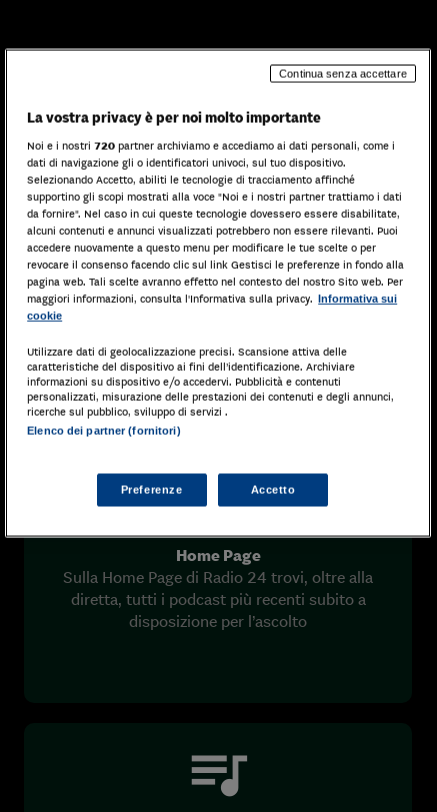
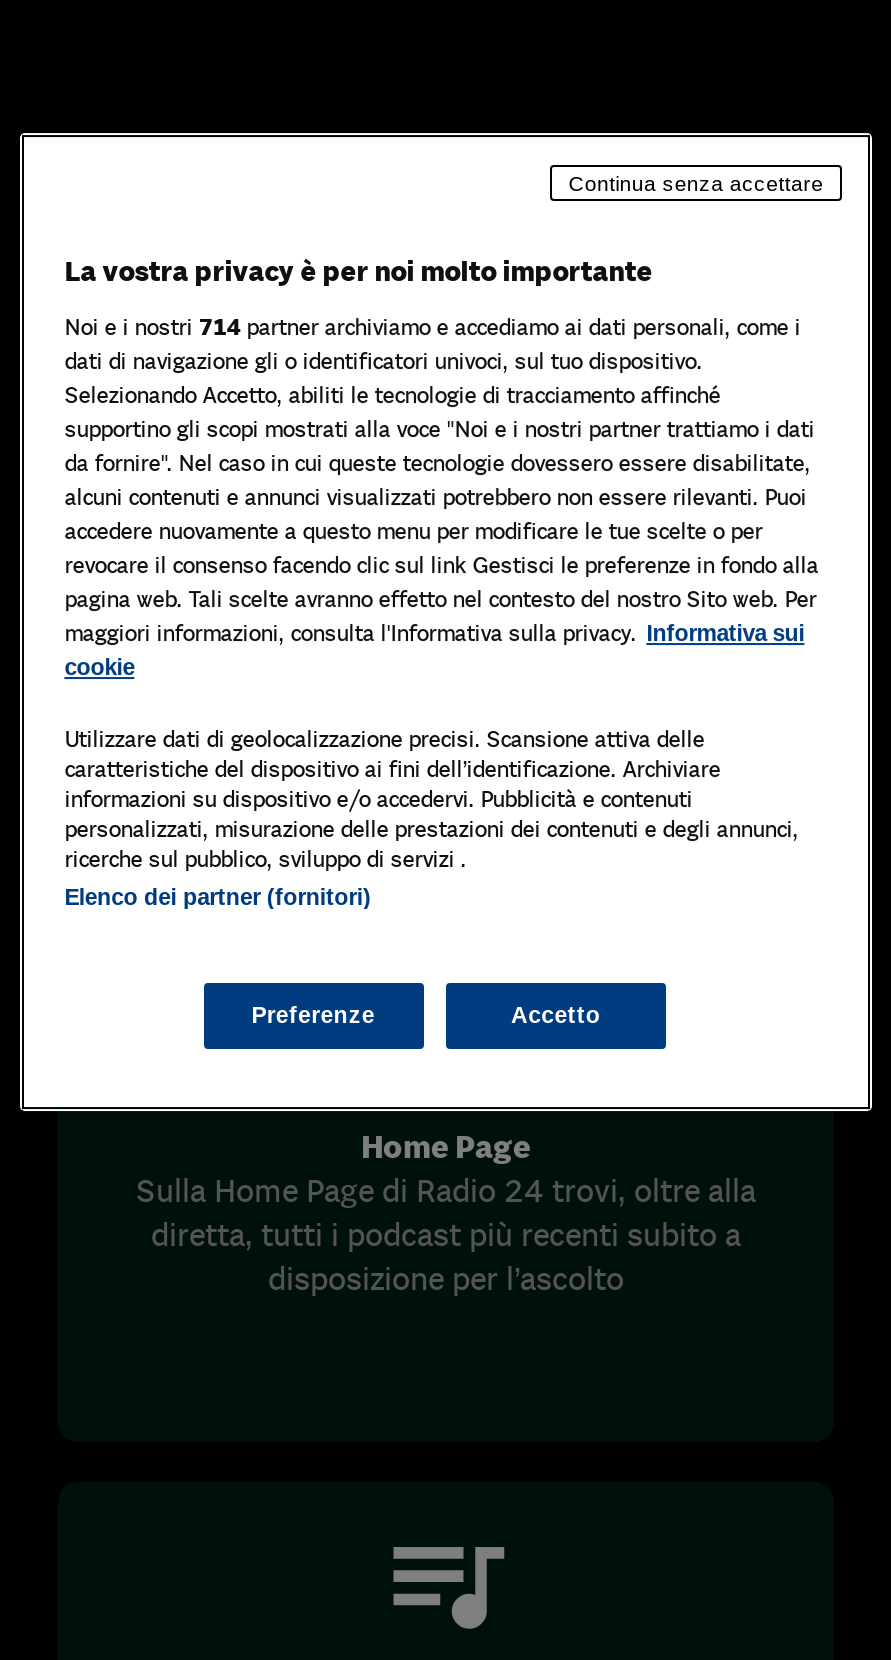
- Noi e i nostri 720 partner archiviamo e accediamo ai dati personali, come i
+ Noi e i nostri 714 partner archiviamo e accediamo ai dati personali, come i
